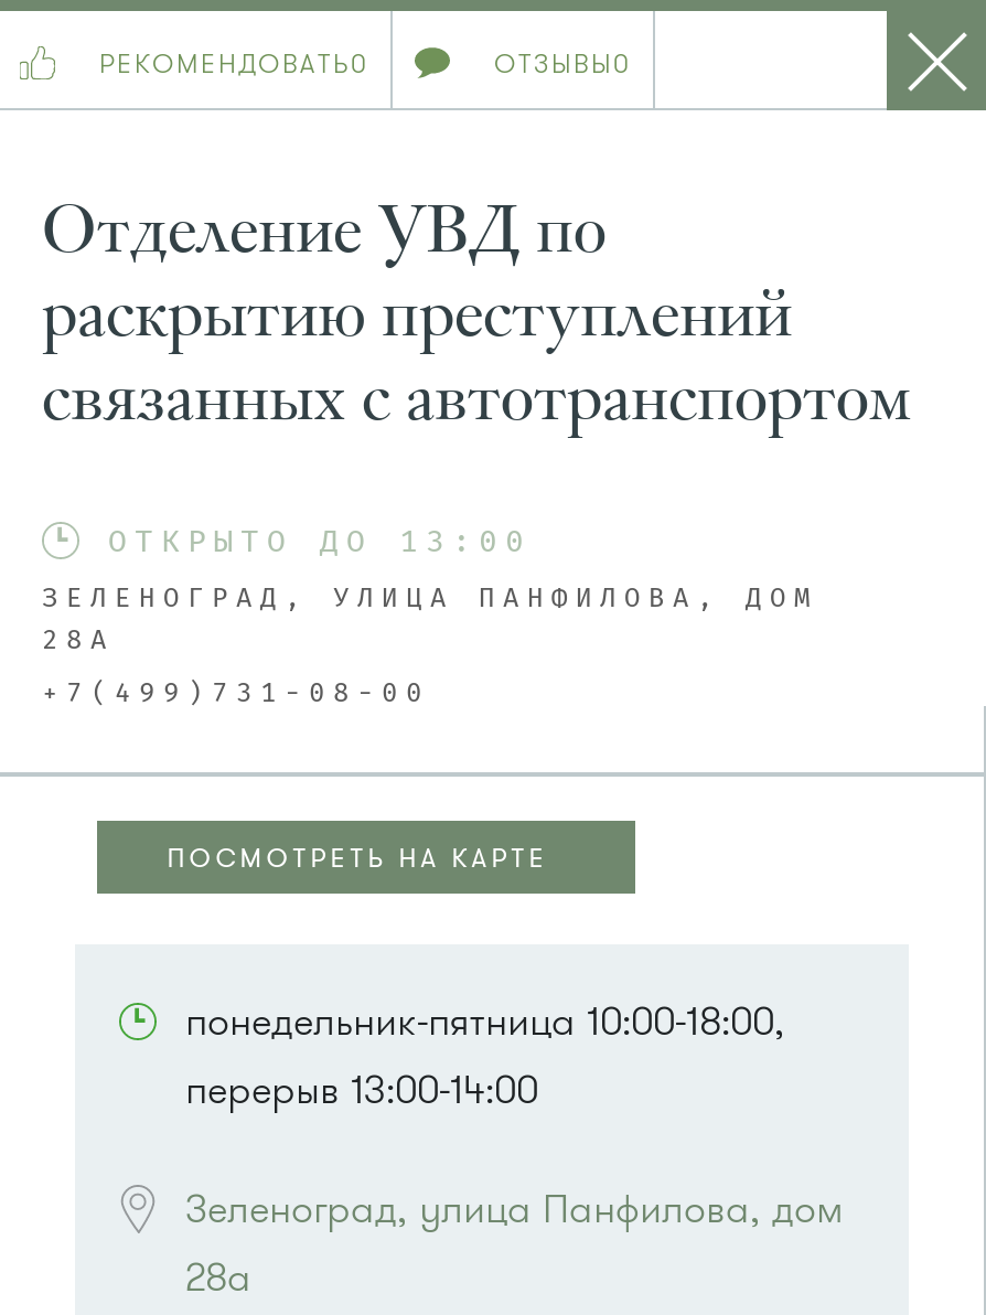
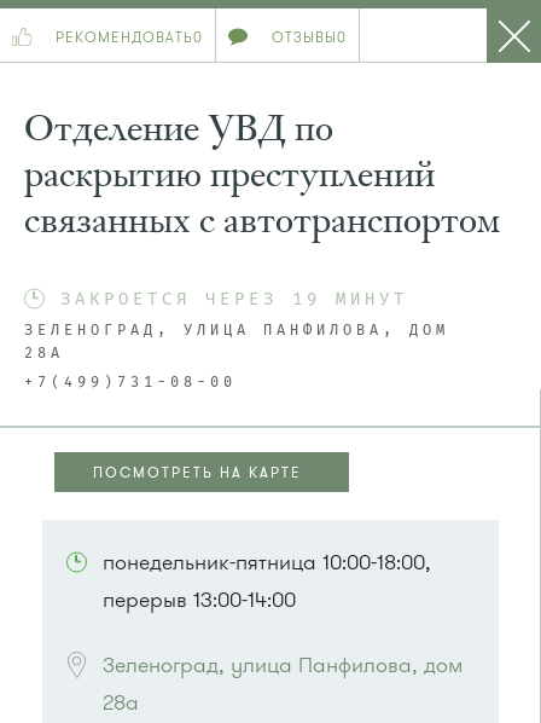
- ОТКРЫТО ДО 13:00
+ ЗАКРОЕТСЯ ЧЕРЕЗ 19 МИНУТ
